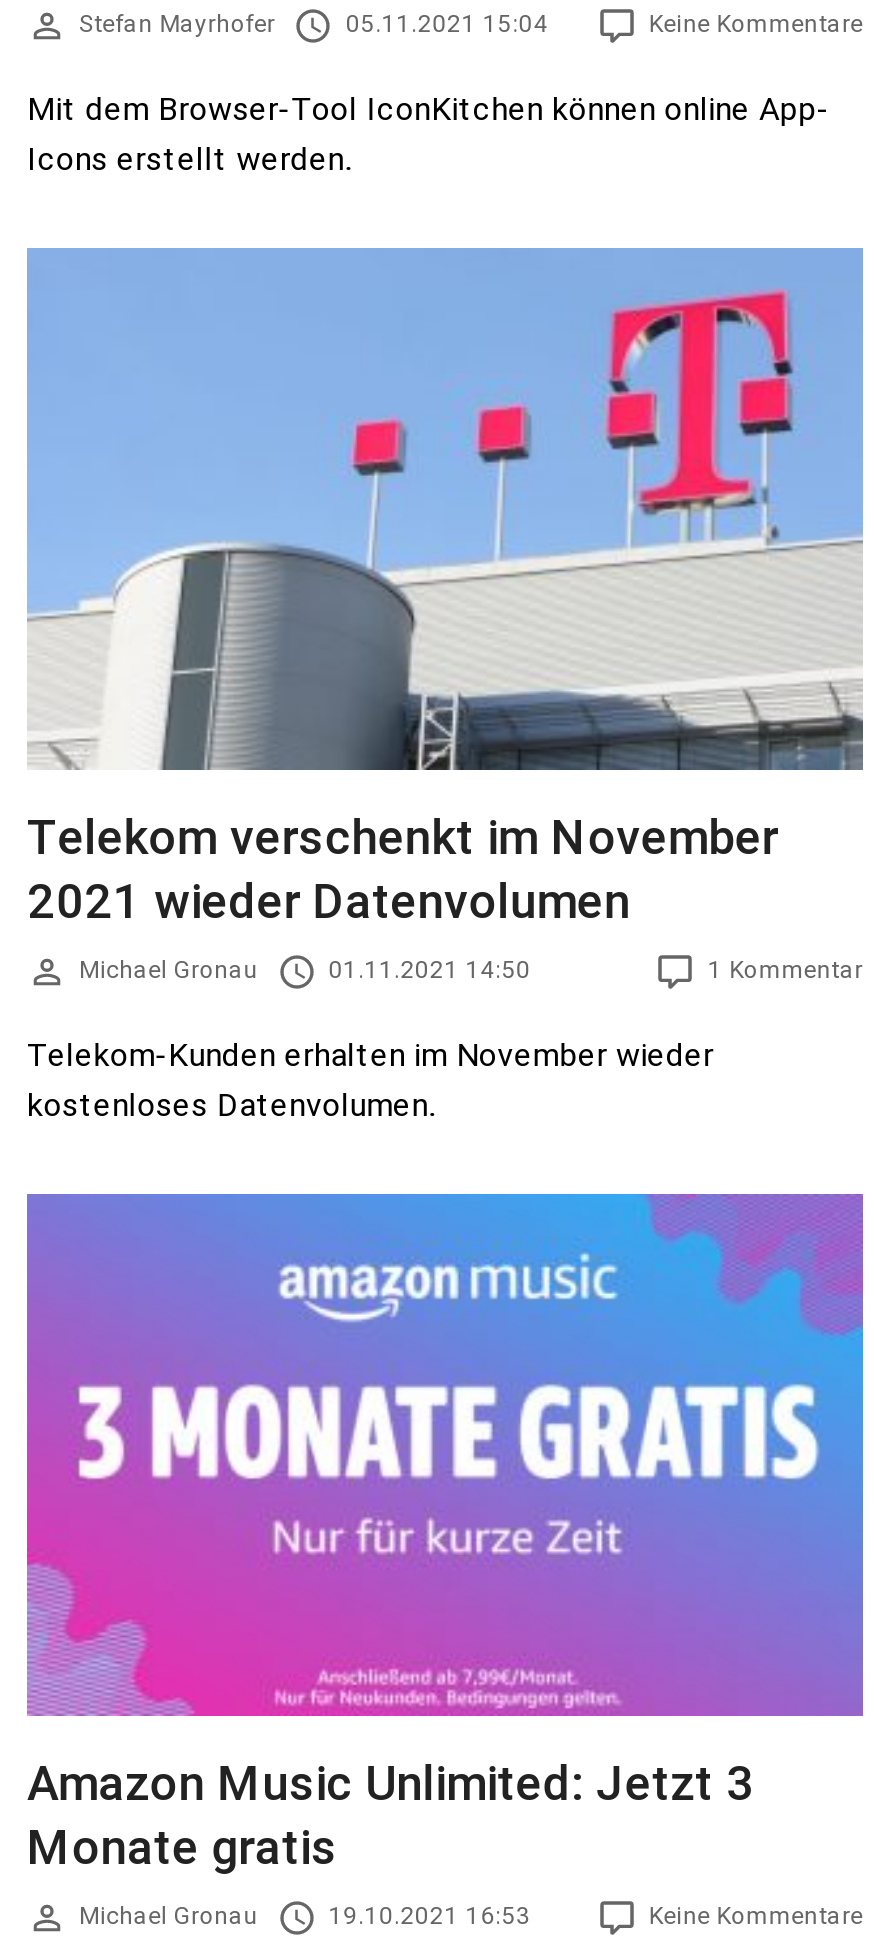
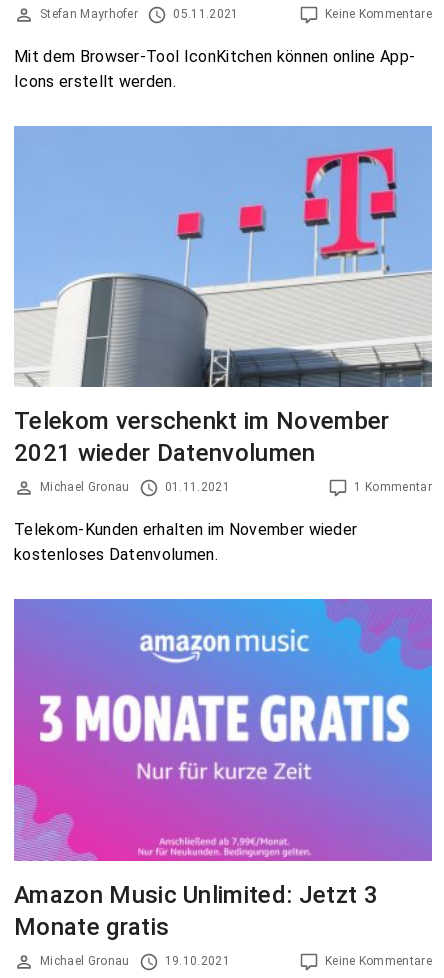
- 05.11.2021 15:04
+ 05.11.2021

- 01.11.2021 14:50
+ 01.11.2021

- 19.10.2021 16:53
+ 19.10.2021
